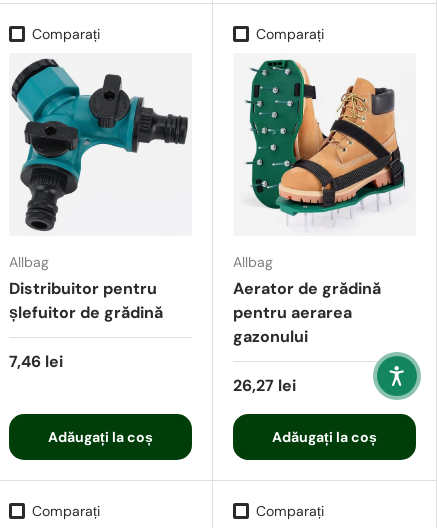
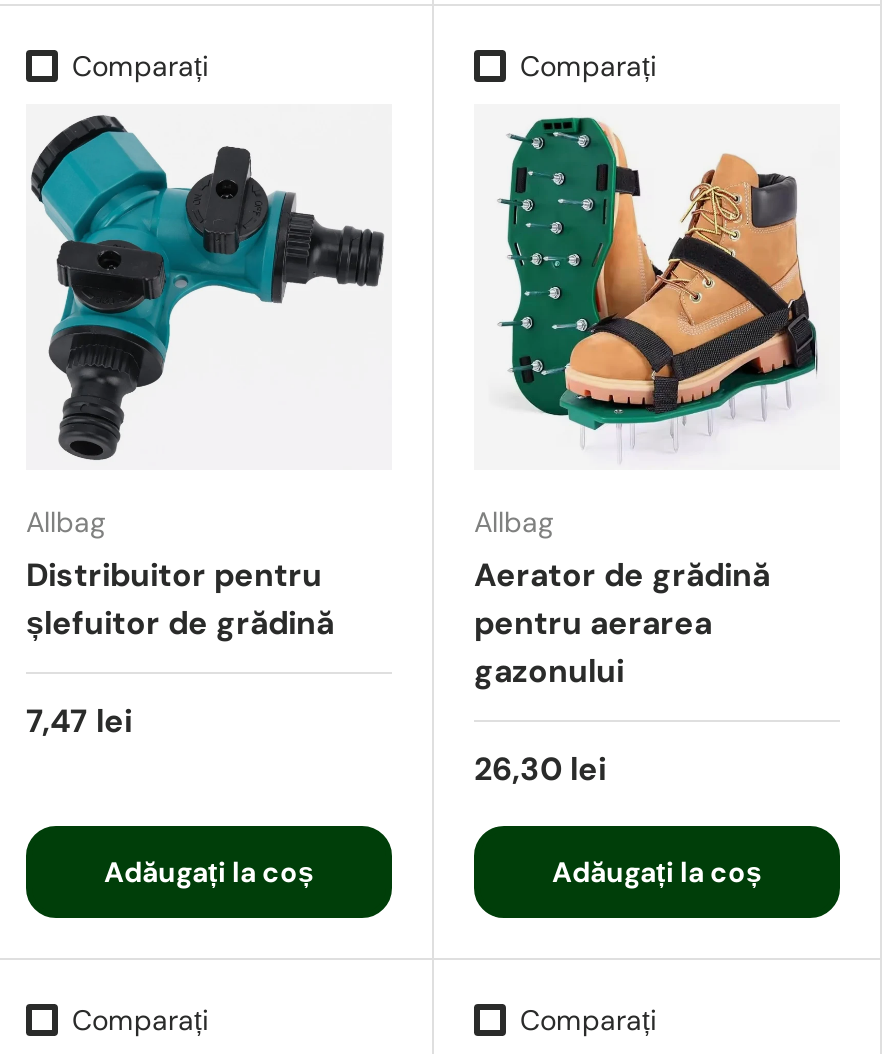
- 7,46 lei
+ 7,47 lei

- [image]

- 26,27 lei
+ 26,30 lei
